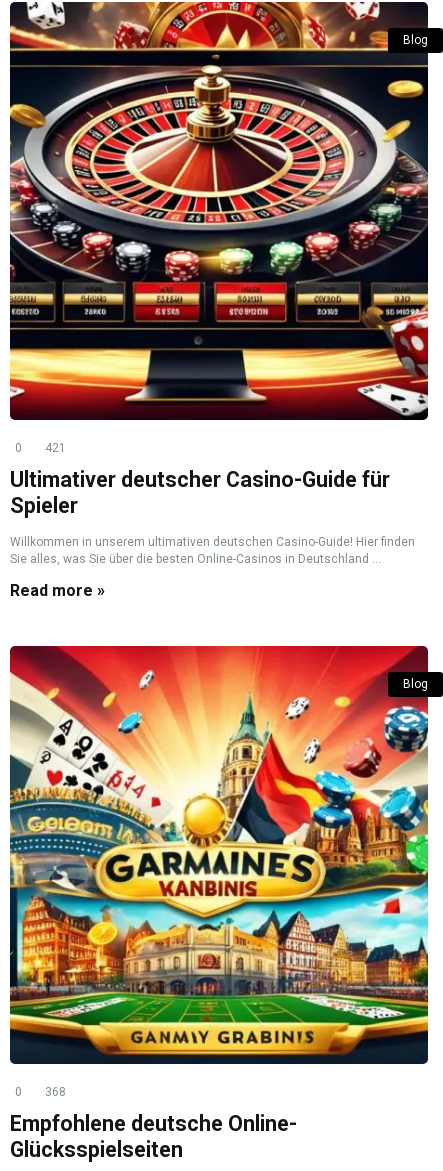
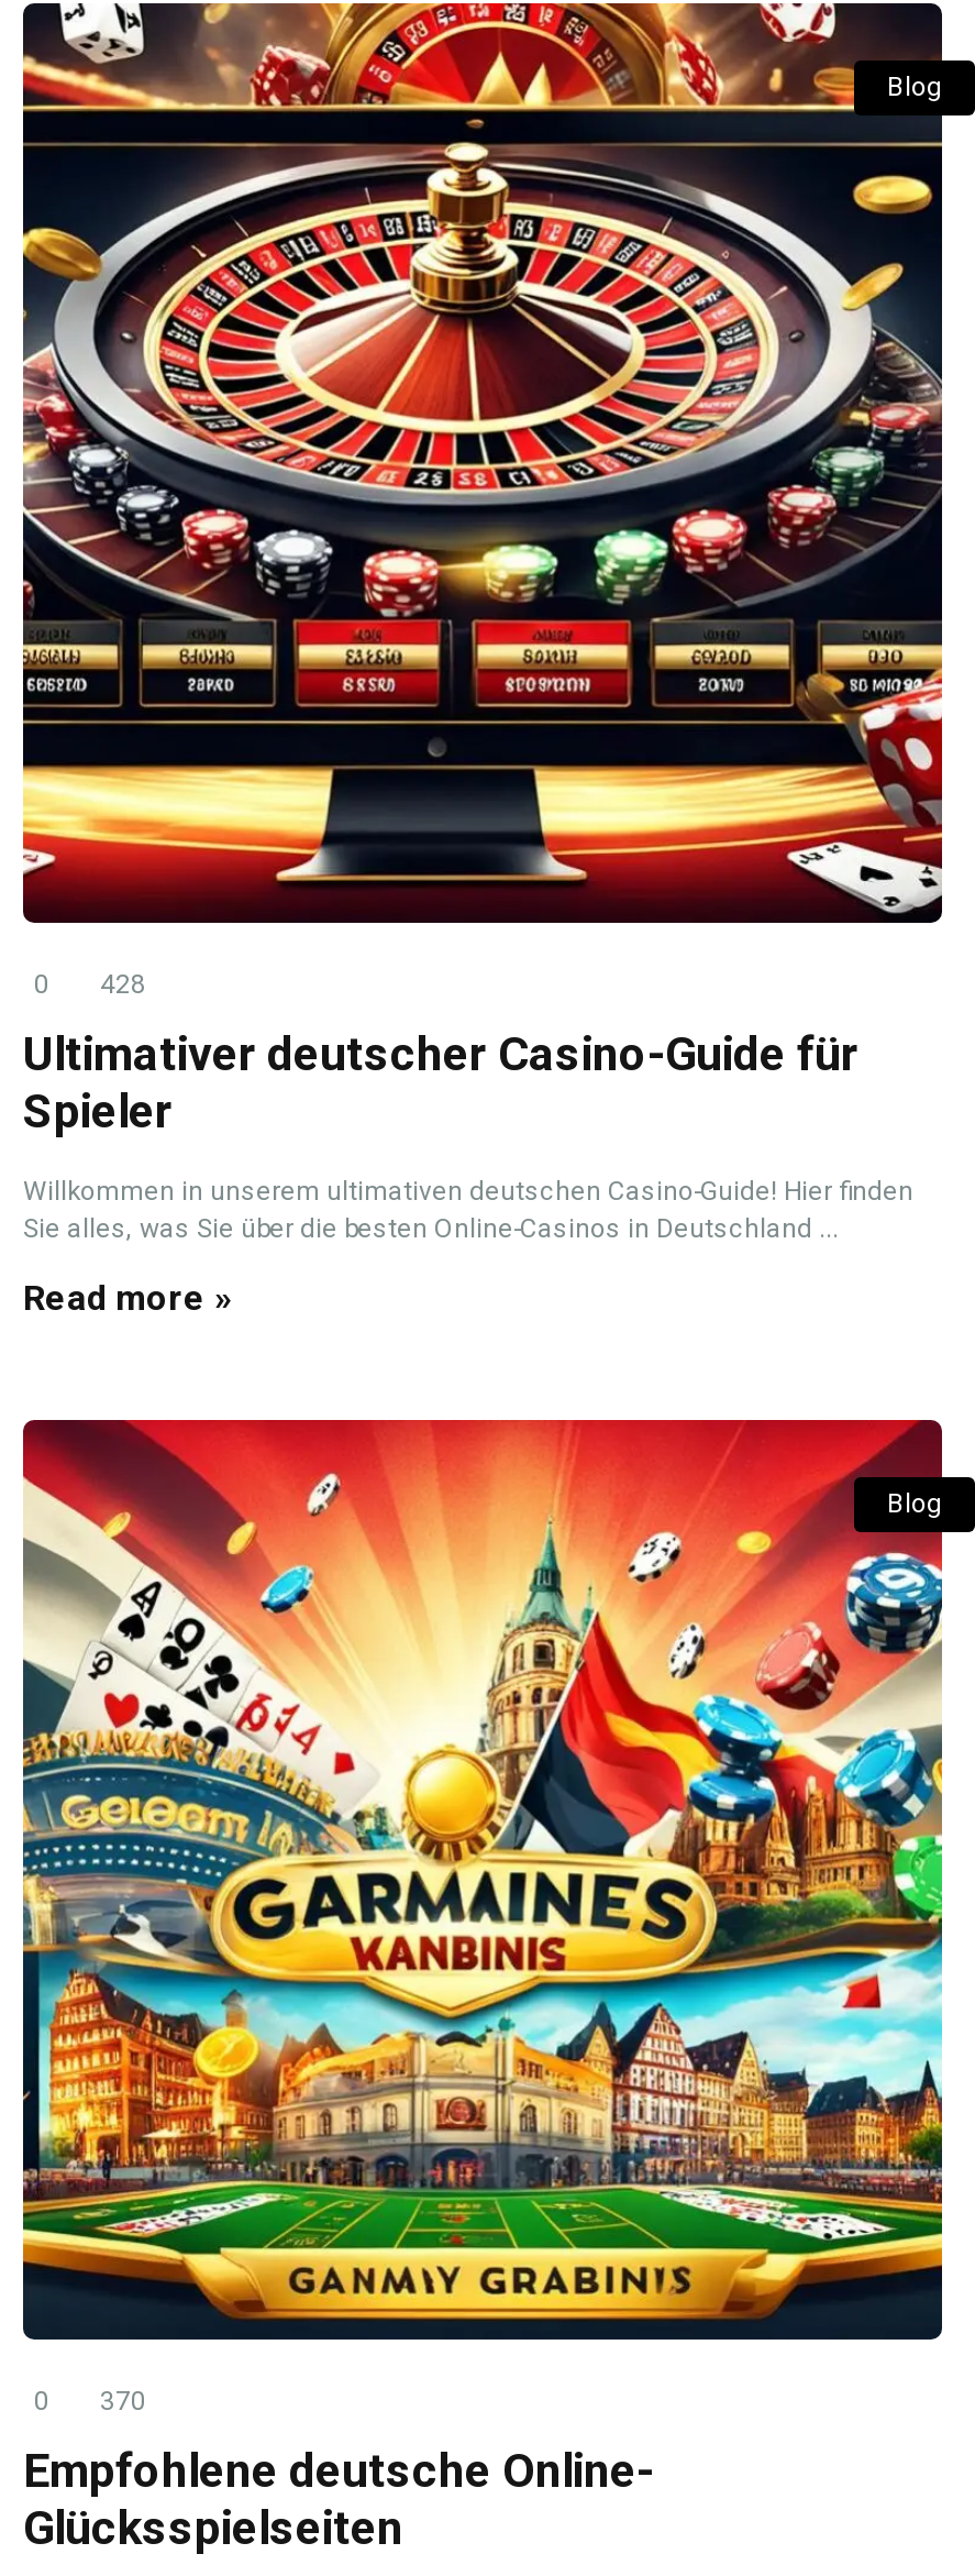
- 0 421
+ 0 428

- 0 368
+ 0 370
